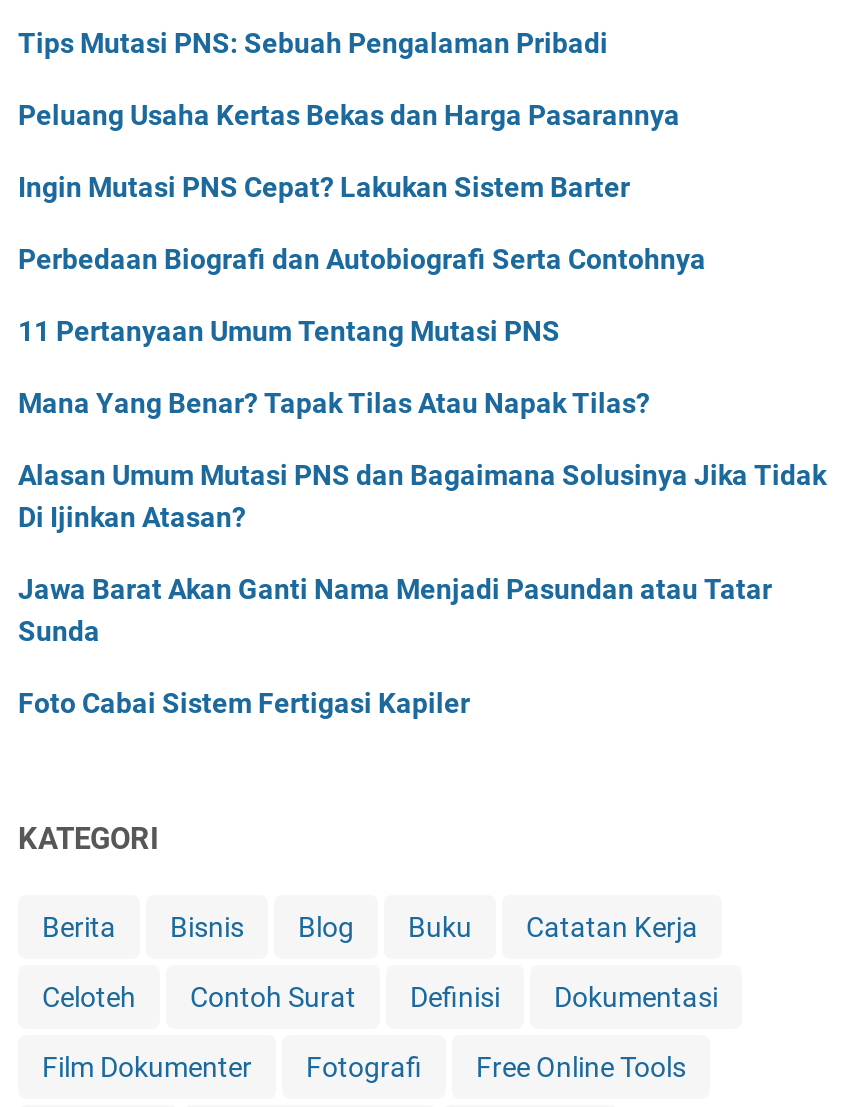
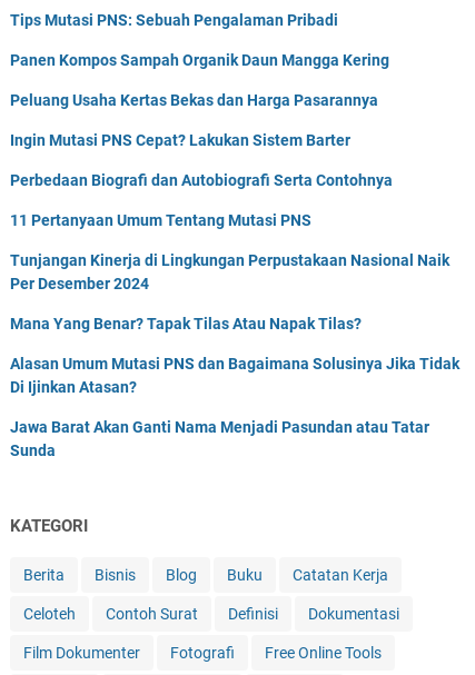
+ Panen Kompos Sampah Organik Daun Mangga Kering

+ Tunjangan Kinerja di Lingkungan Perpustakaan Nasional Naik
+ Per Desember 2024

moved down: Mana Yang Benar? Tapak Tilas Atau Napak Tilas? | Alasan Umum Mutasi PNS dan Bagaimana Solusinya Jika Tidak | Di Ijinkan Atasan? | Jawa Barat Akan Ganti Nama Menjadi Pasundan atau Tatar | Sunda

- Foto Cabai Sistem Fertigasi Kapiler
